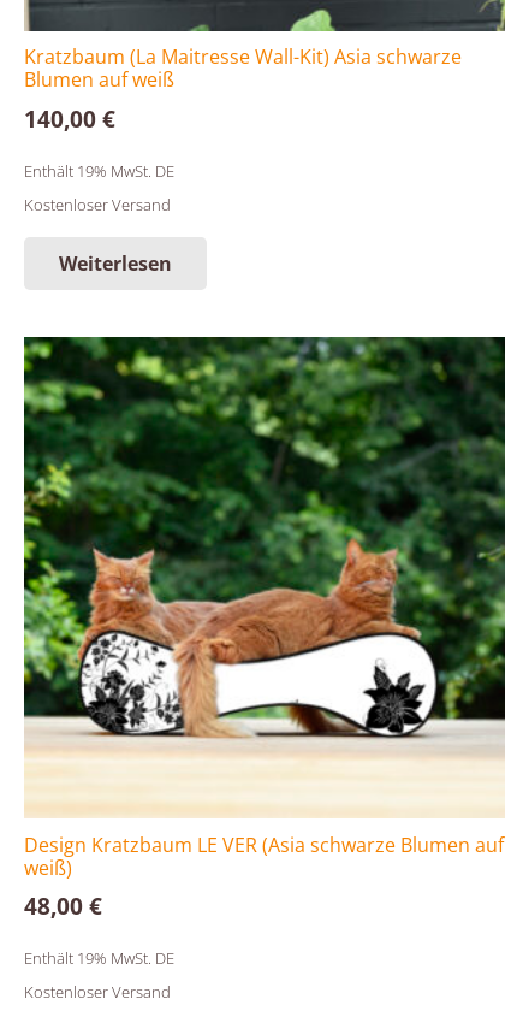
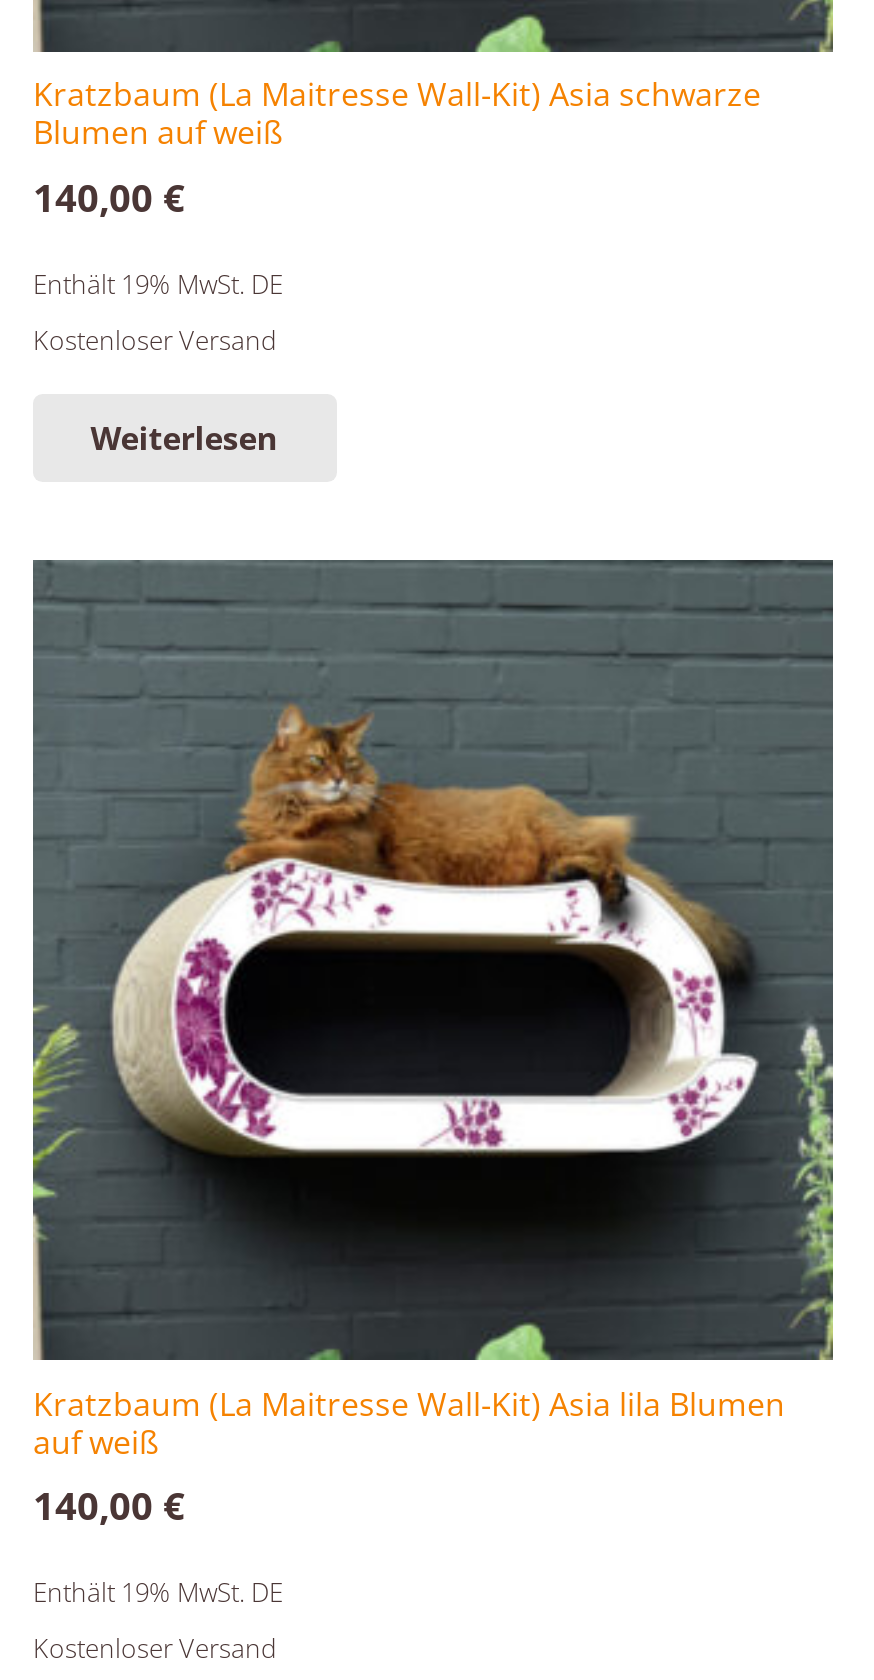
- [image]
- Design Kratzbaum LE VER (Asia schwarze Blumen auf
- weiß)
- 48,00 €
+ [image]
+ Kratzbaum (La Maitresse Wall-Kit) Asia lila Blumen
+ auf weiß
+ 140,00 €
